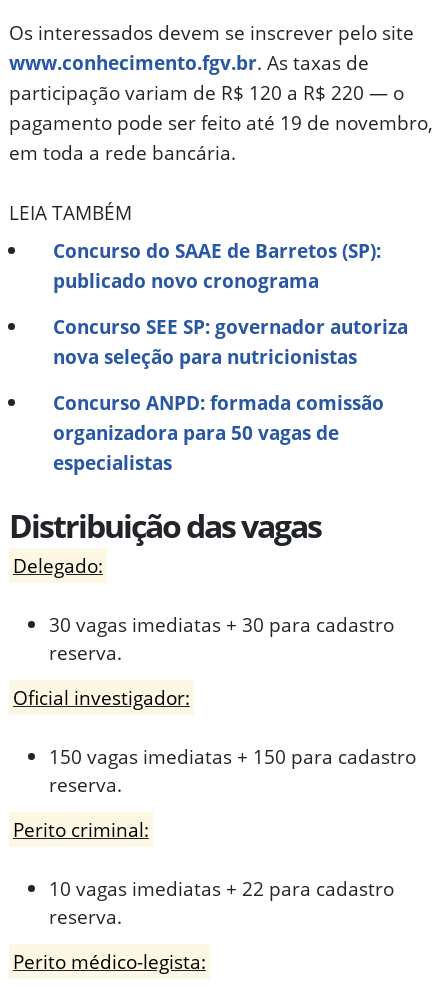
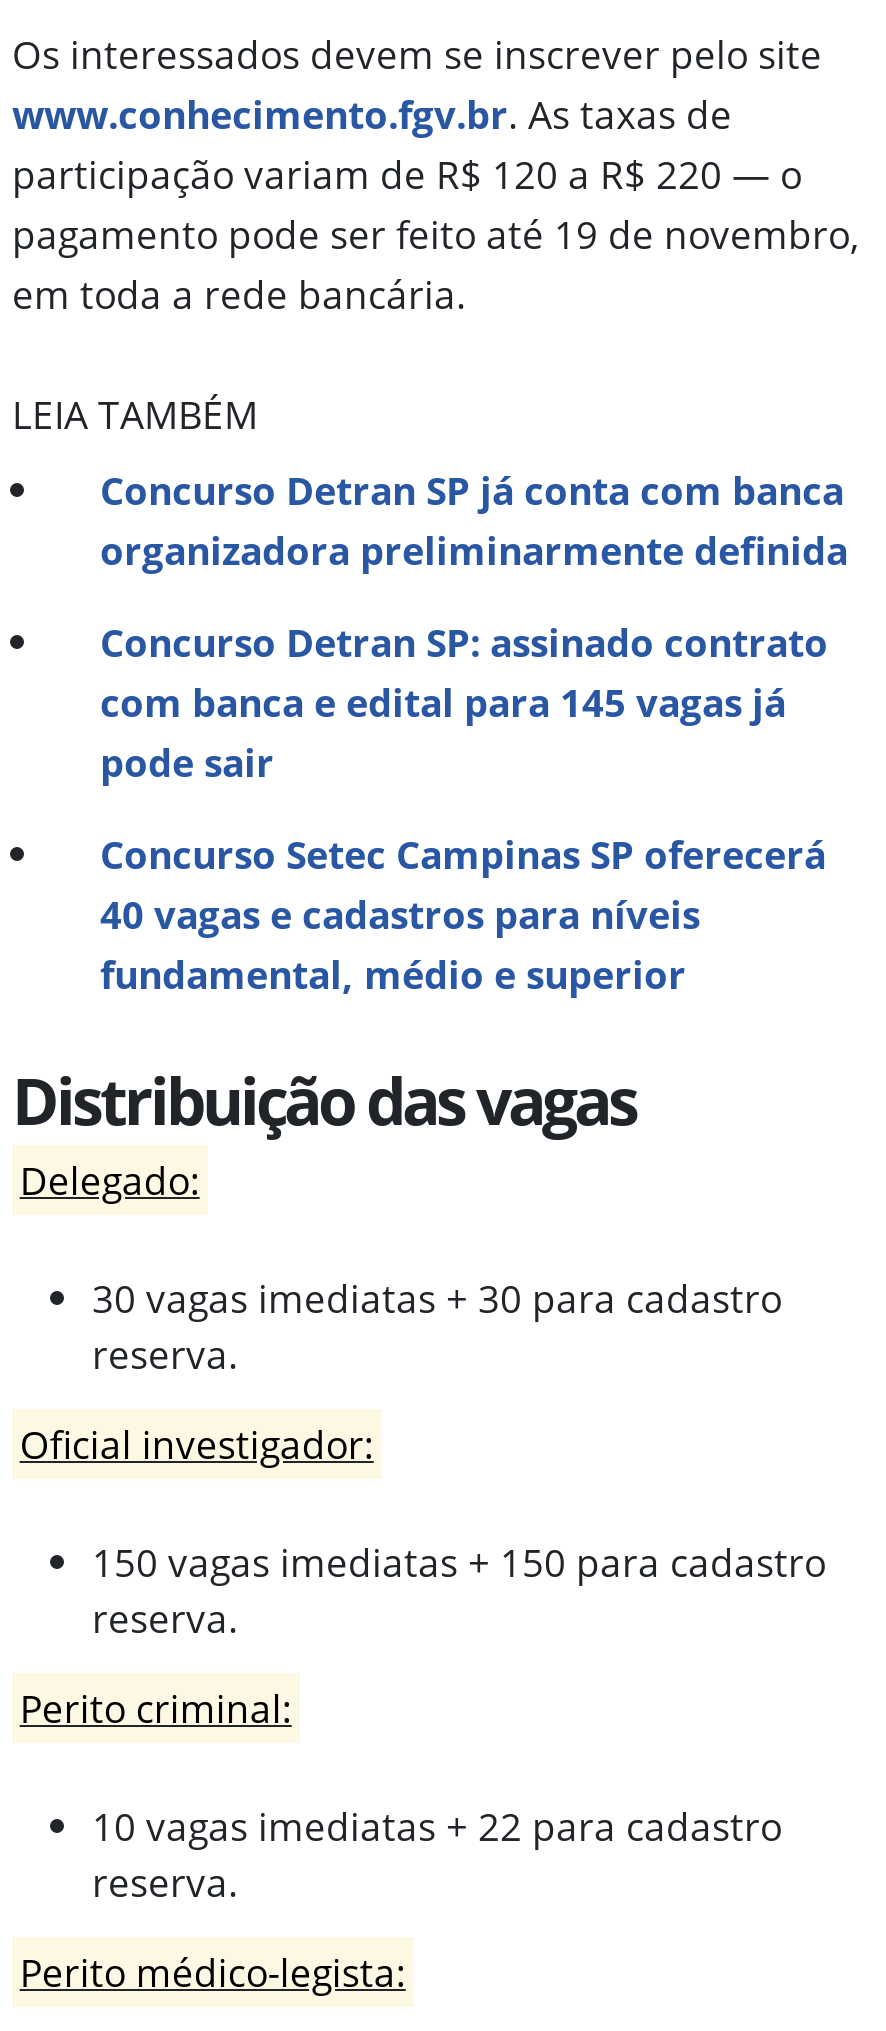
- Concurso do SAAE de Barretos (SP):
- publicado novo cronograma
+ Concurso Detran SP já conta com banca
+ organizadora preliminarmente definida

- Concurso SEE SP: governador autoriza
- nova seleção para nutricionistas
+ Concurso Detran SP: assinado contrato
+ com banca e edital para 145 vagas já
+ pode sair

- Concurso ANPD: formada comissão
- organizadora para 50 vagas de
- especialistas
+ Concurso Setec Campinas SP oferecerá
+ 40 vagas e cadastros para níveis
+ fundamental, médio e superior
